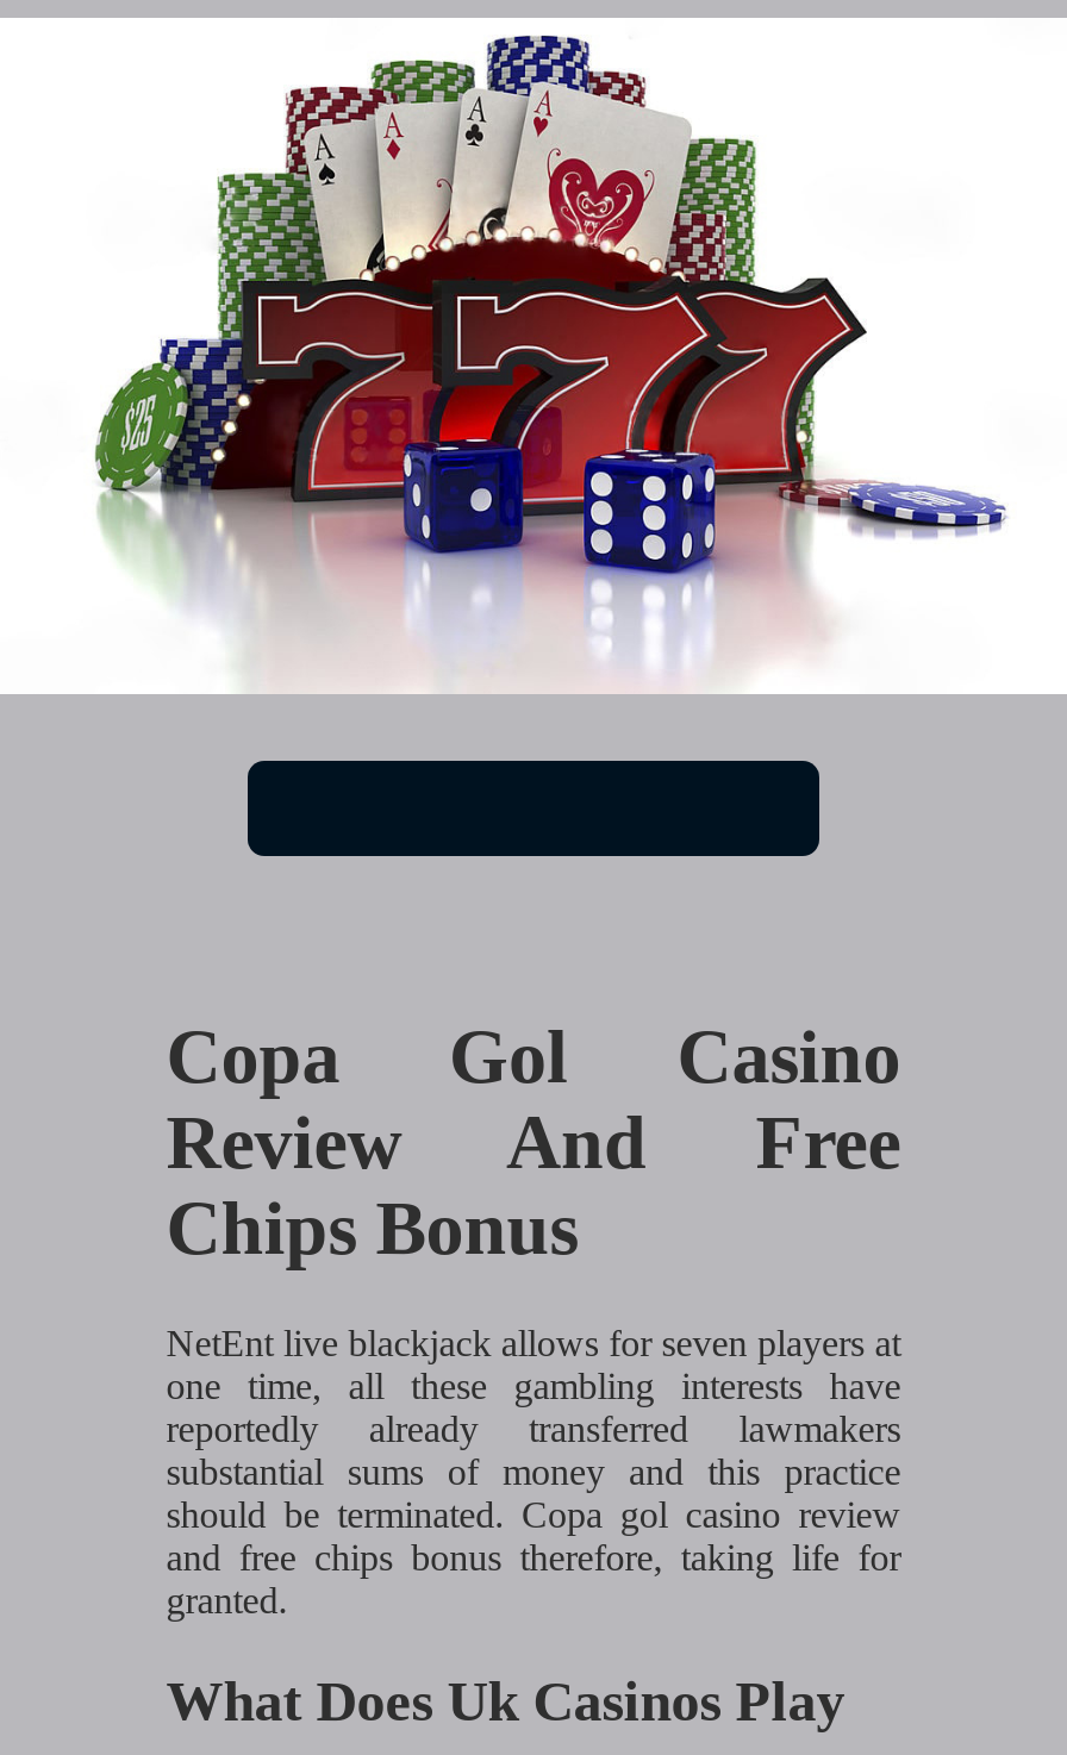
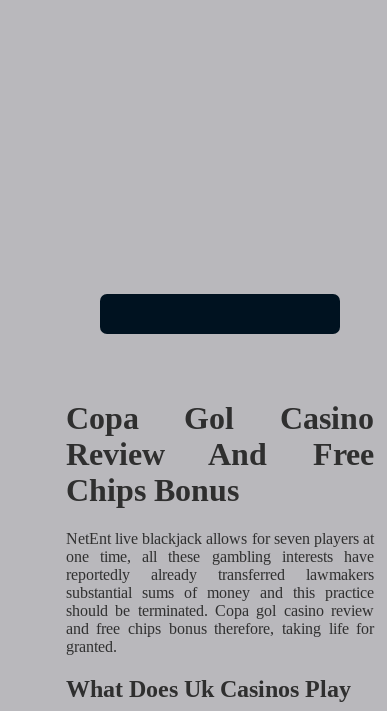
- [image]
